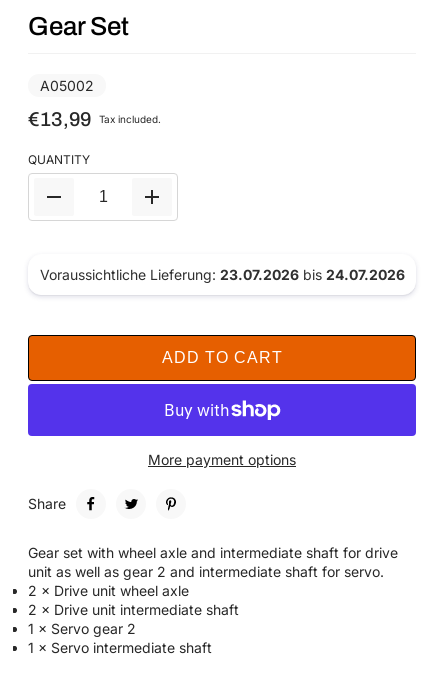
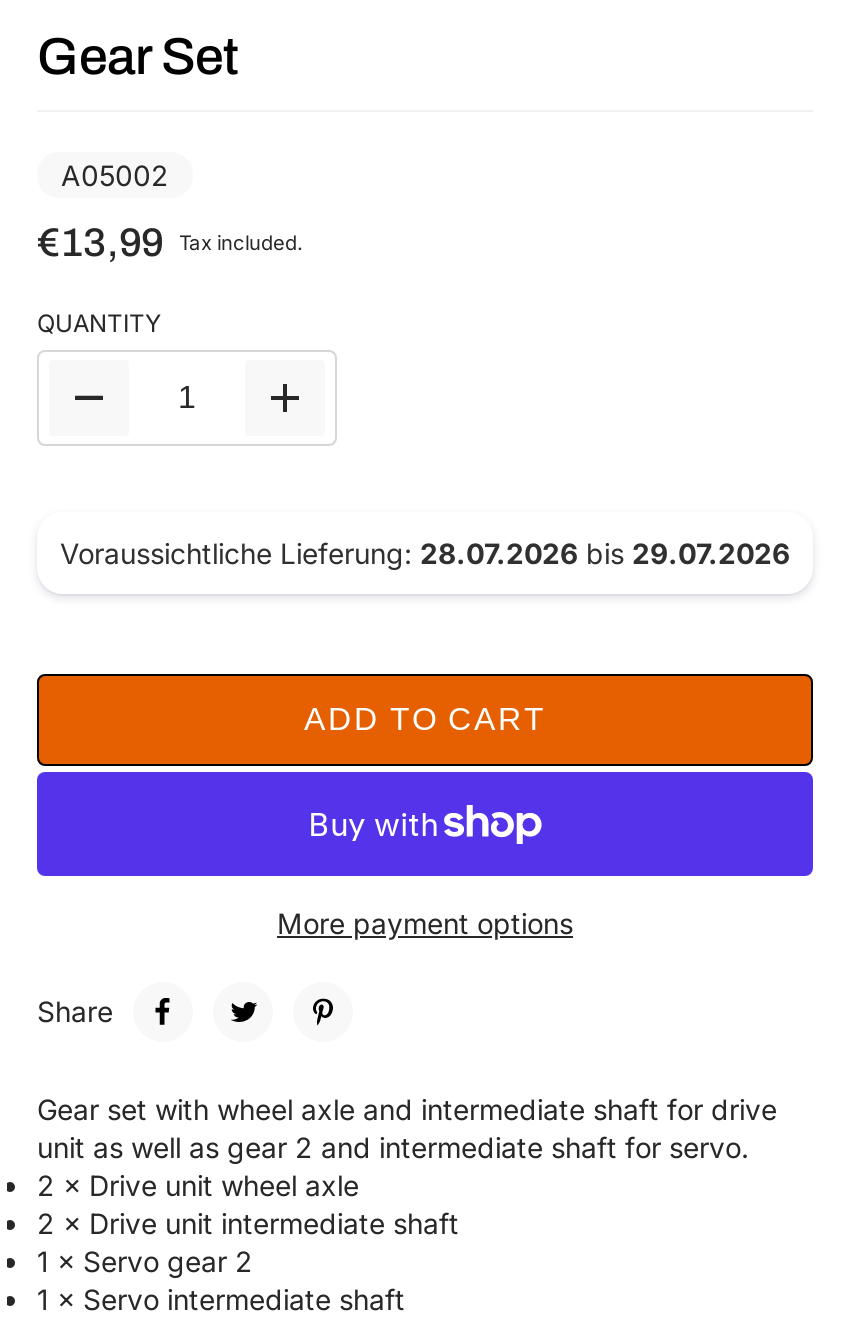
- Voraussichtliche Lieferung: 23.07.2026 bis 24.07.2026
+ Voraussichtliche Lieferung: 28.07.2026 bis 29.07.2026
